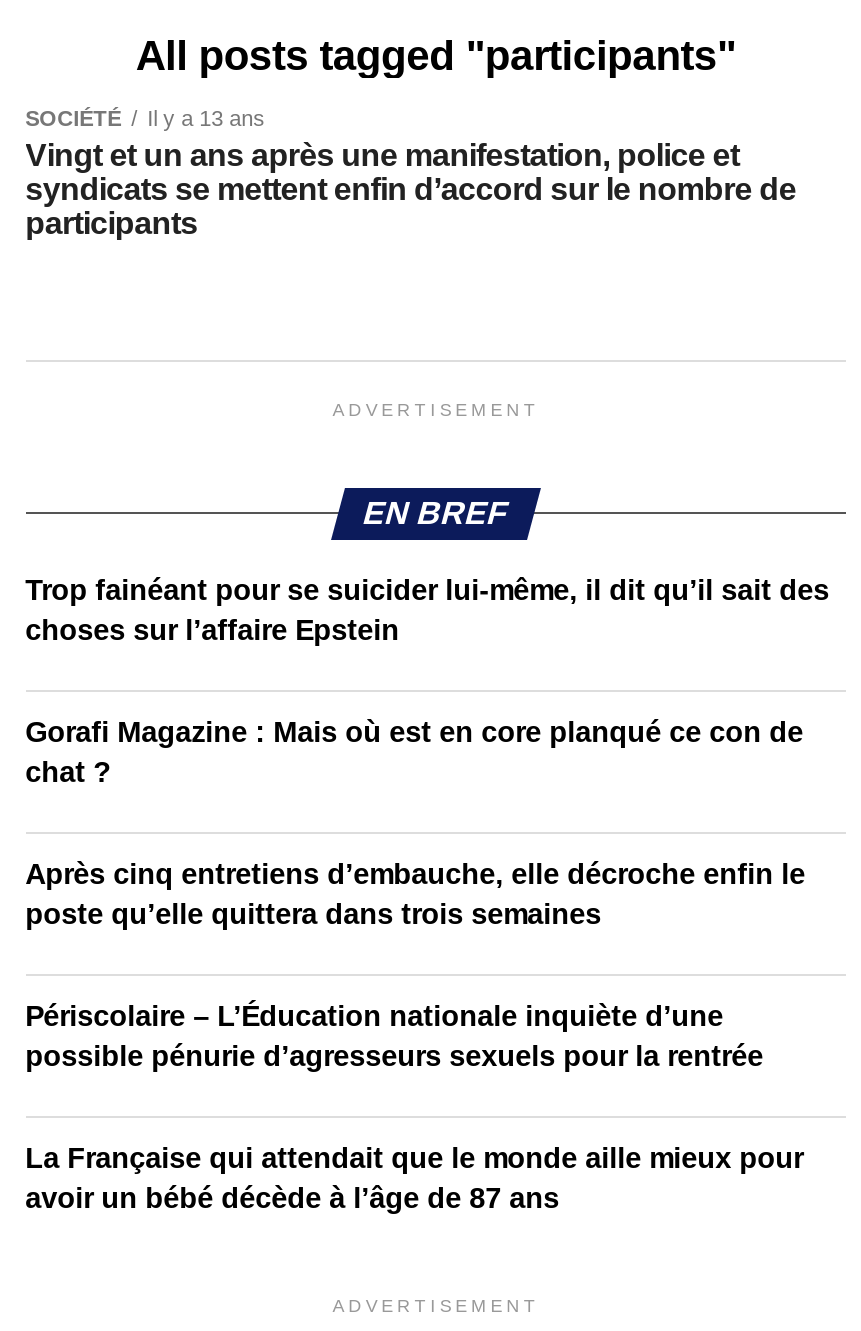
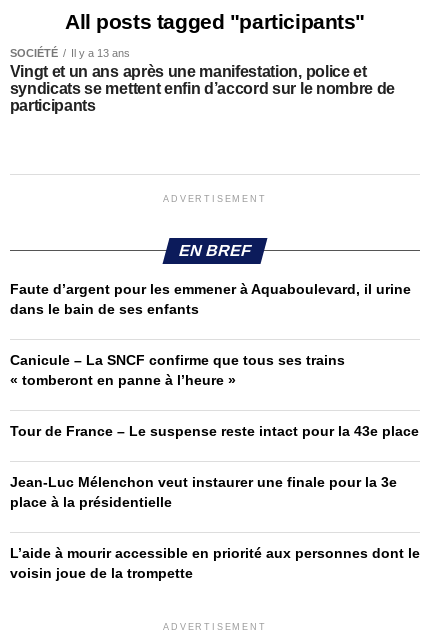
- Trop fainéant pour se suicider lui-même, il dit qu’il sait des
- choses sur l’affaire Epstein
+ Faute d’argent pour les emmener à Aquaboulevard, il urine
+ dans le bain de ses enfants

- Gorafi Magazine : Mais où est en core planqué ce con de
- chat ?
+ Canicule – La SNCF confirme que tous ses trains
+ « tomberont en panne à l’heure »

- Après cinq entretiens d’embauche, elle décroche enfin le
- poste qu’elle quittera dans trois semaines
+ Tour de France – Le suspense reste intact pour la 43e place

- Périscolaire – L’Éducation nationale inquiète d’une
- possible pénurie d’agresseurs sexuels pour la rentrée
+ Jean-Luc Mélenchon veut instaurer une finale pour la 3e
+ place à la présidentielle

- La Française qui attendait que le monde aille mieux pour
- avoir un bébé décède à l’âge de 87 ans
+ L’aide à mourir accessible en priorité aux personnes dont le
+ voisin joue de la trompette
